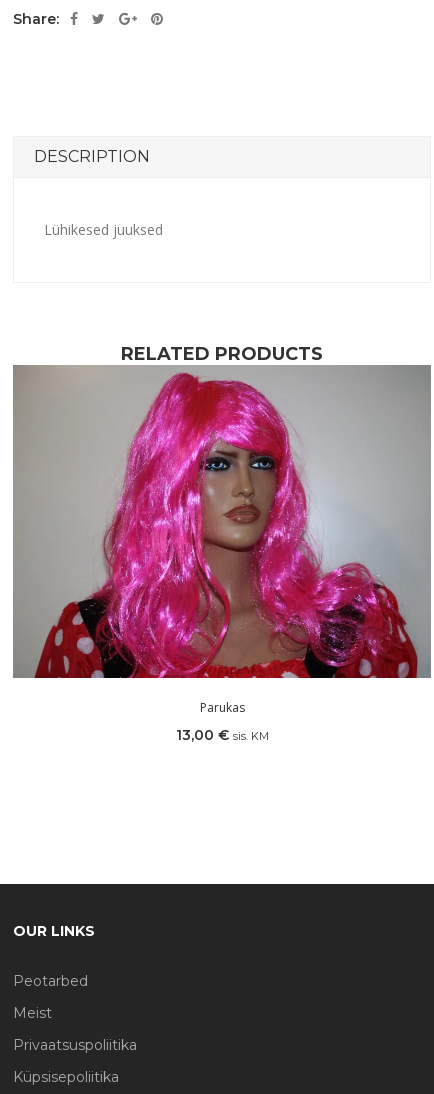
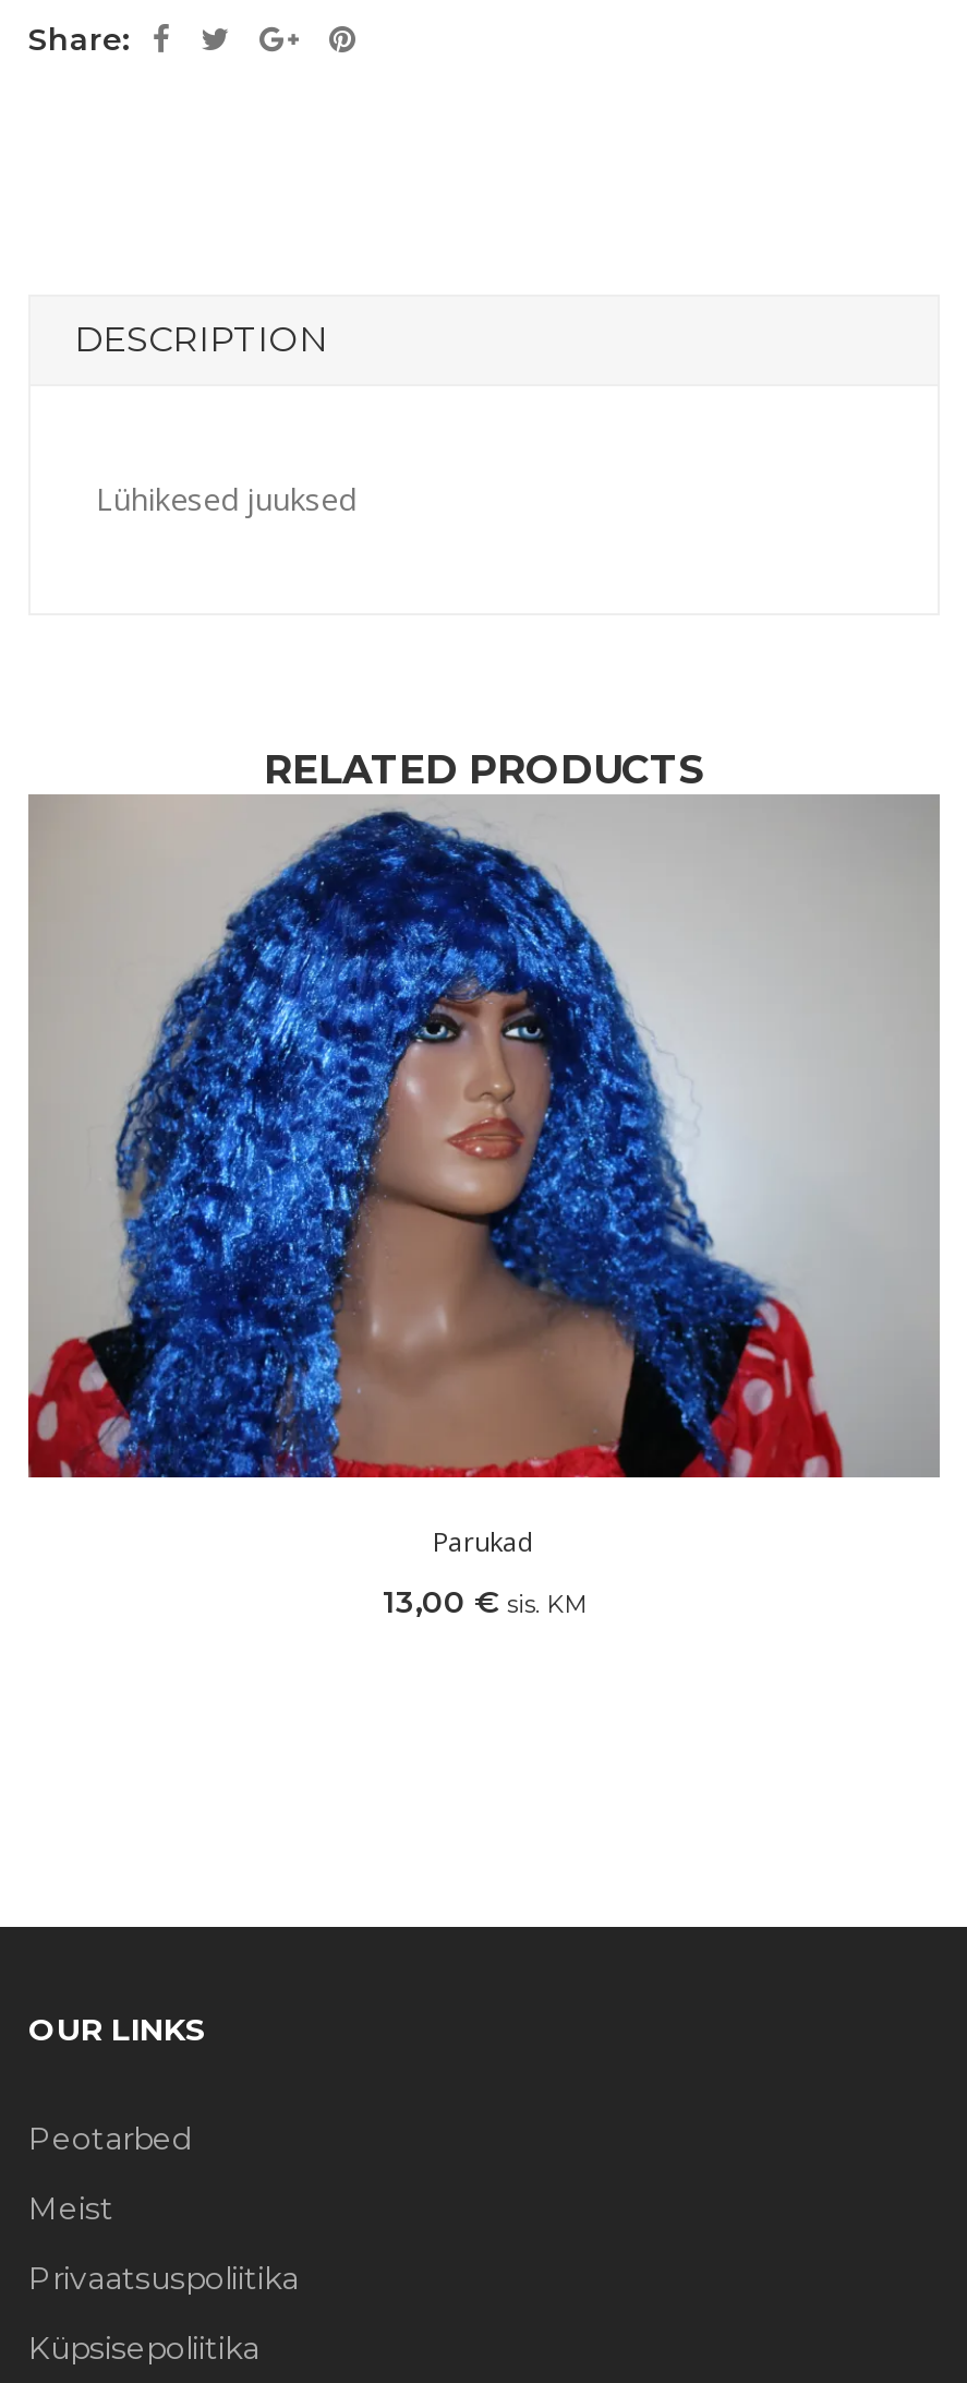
- [image]
- Parukas
+ [image]
+ Parukad
